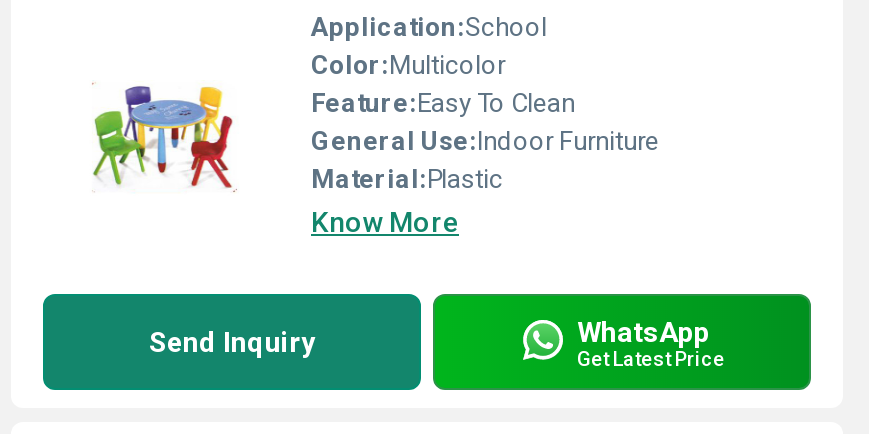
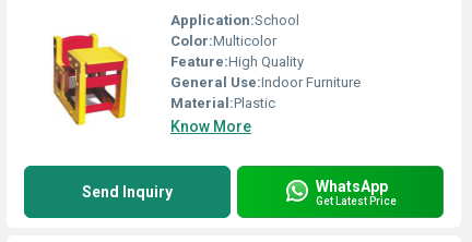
- [image]
- Feature:Easy To Clean
+ [image]
+ Feature:High Quality
